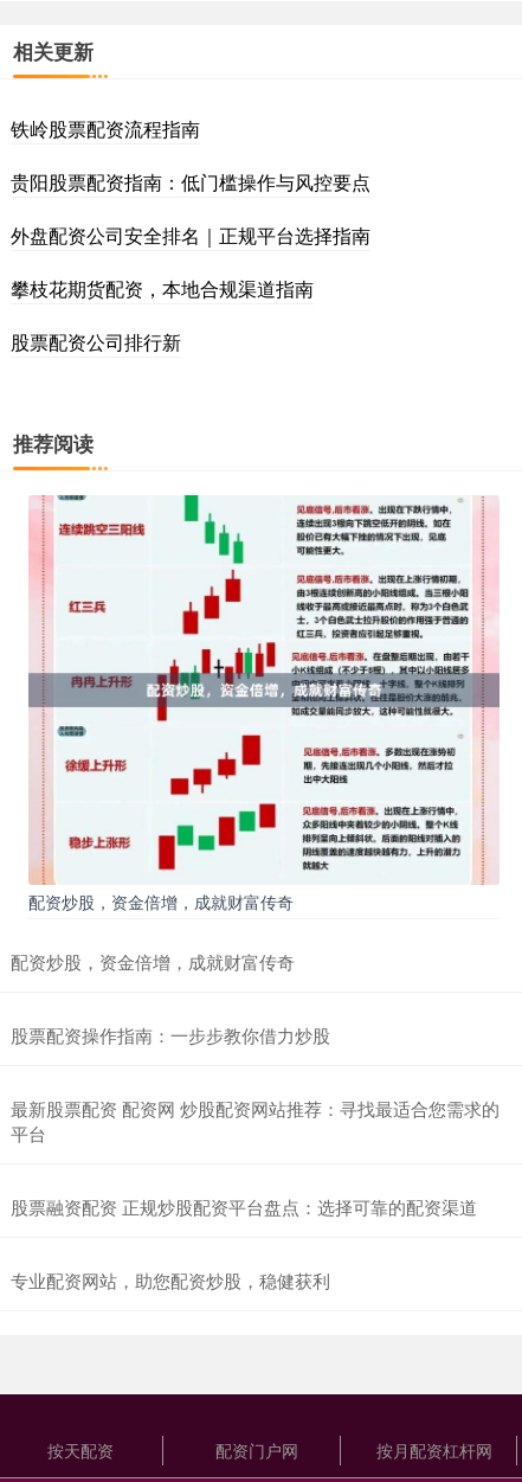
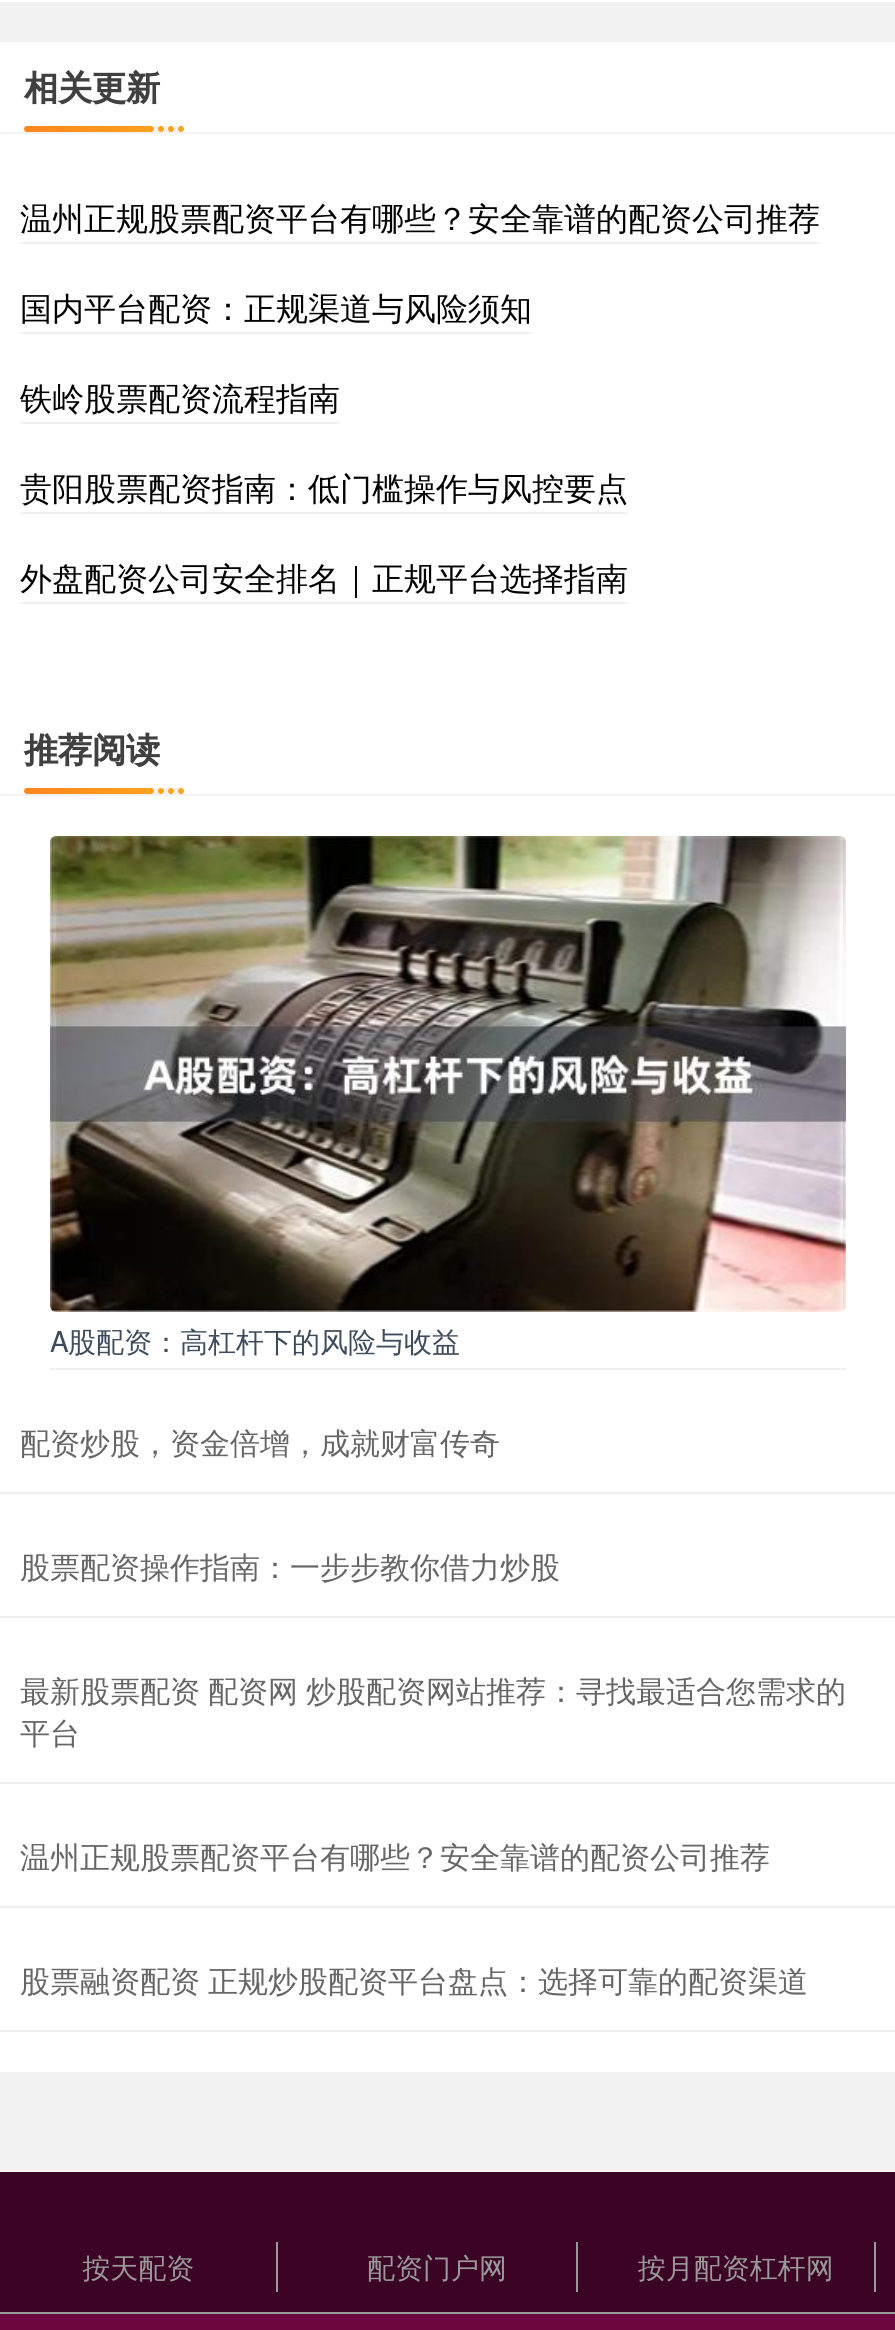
+ 温州正规股票配资平台有哪些？安全靠谱的配资公司推荐
+ 国内平台配资：正规渠道与风险须知

moved down: 铁岭股票配资流程指南 | 贵阳股票配资指南：低门槛操作与风控要点 | 外盘配资公司安全排名｜正规平台选择指南

- 攀枝花期货配资，本地合规渠道指南
- 股票配资公司排行新

- [image]
- 配资炒股，资金倍增，成就财富传奇
+ [image]
+ A股配资：高杠杆下的风险与收益

+ 温州正规股票配资平台有哪些？安全靠谱的配资公司推荐

- 专业配资网站，助您配资炒股，稳健获利
